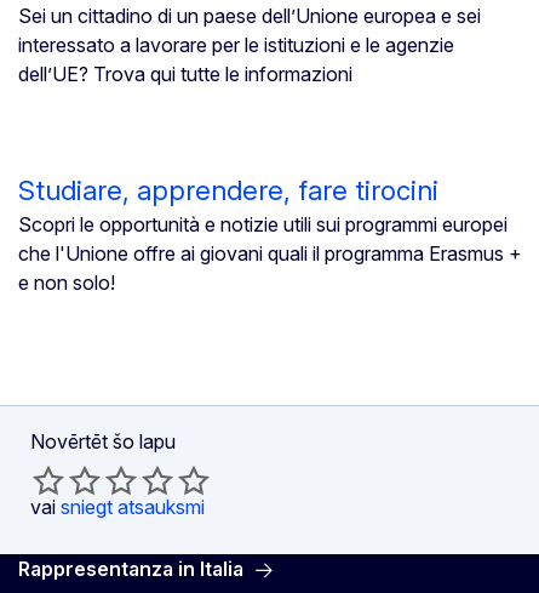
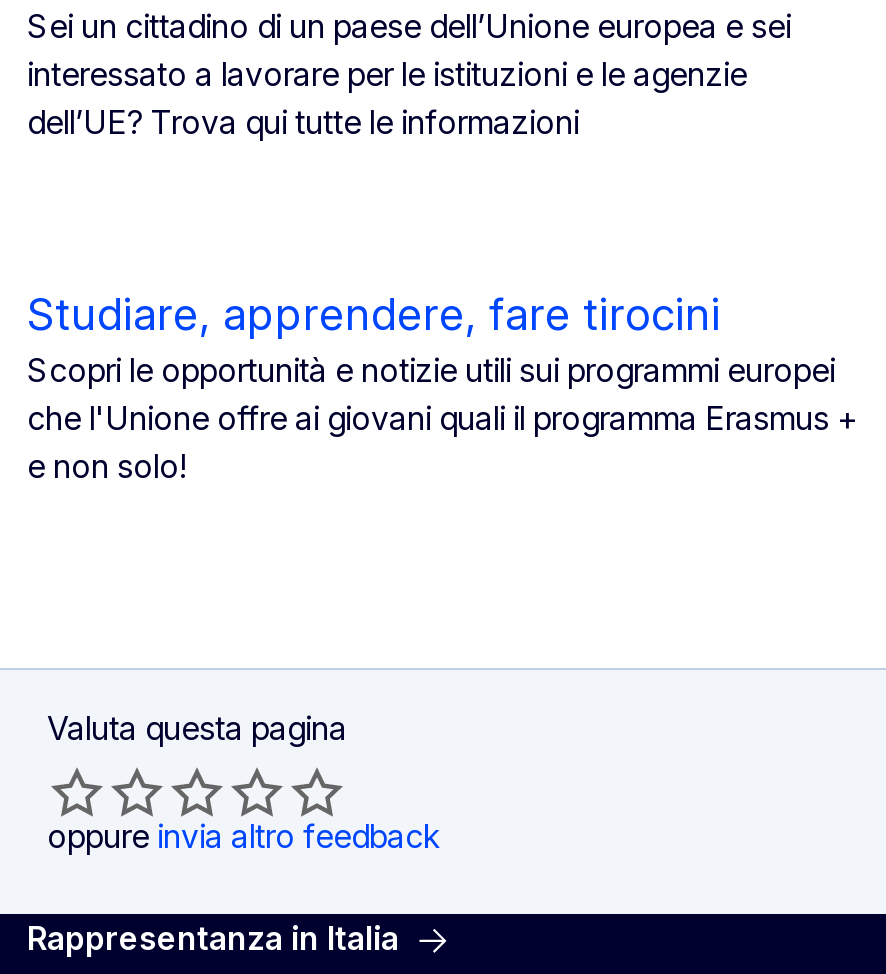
- Novērtēt šo lapu
+ Valuta questa pagina

- vaisniegt atsauksmi
+ oppureinvia altro feedback
